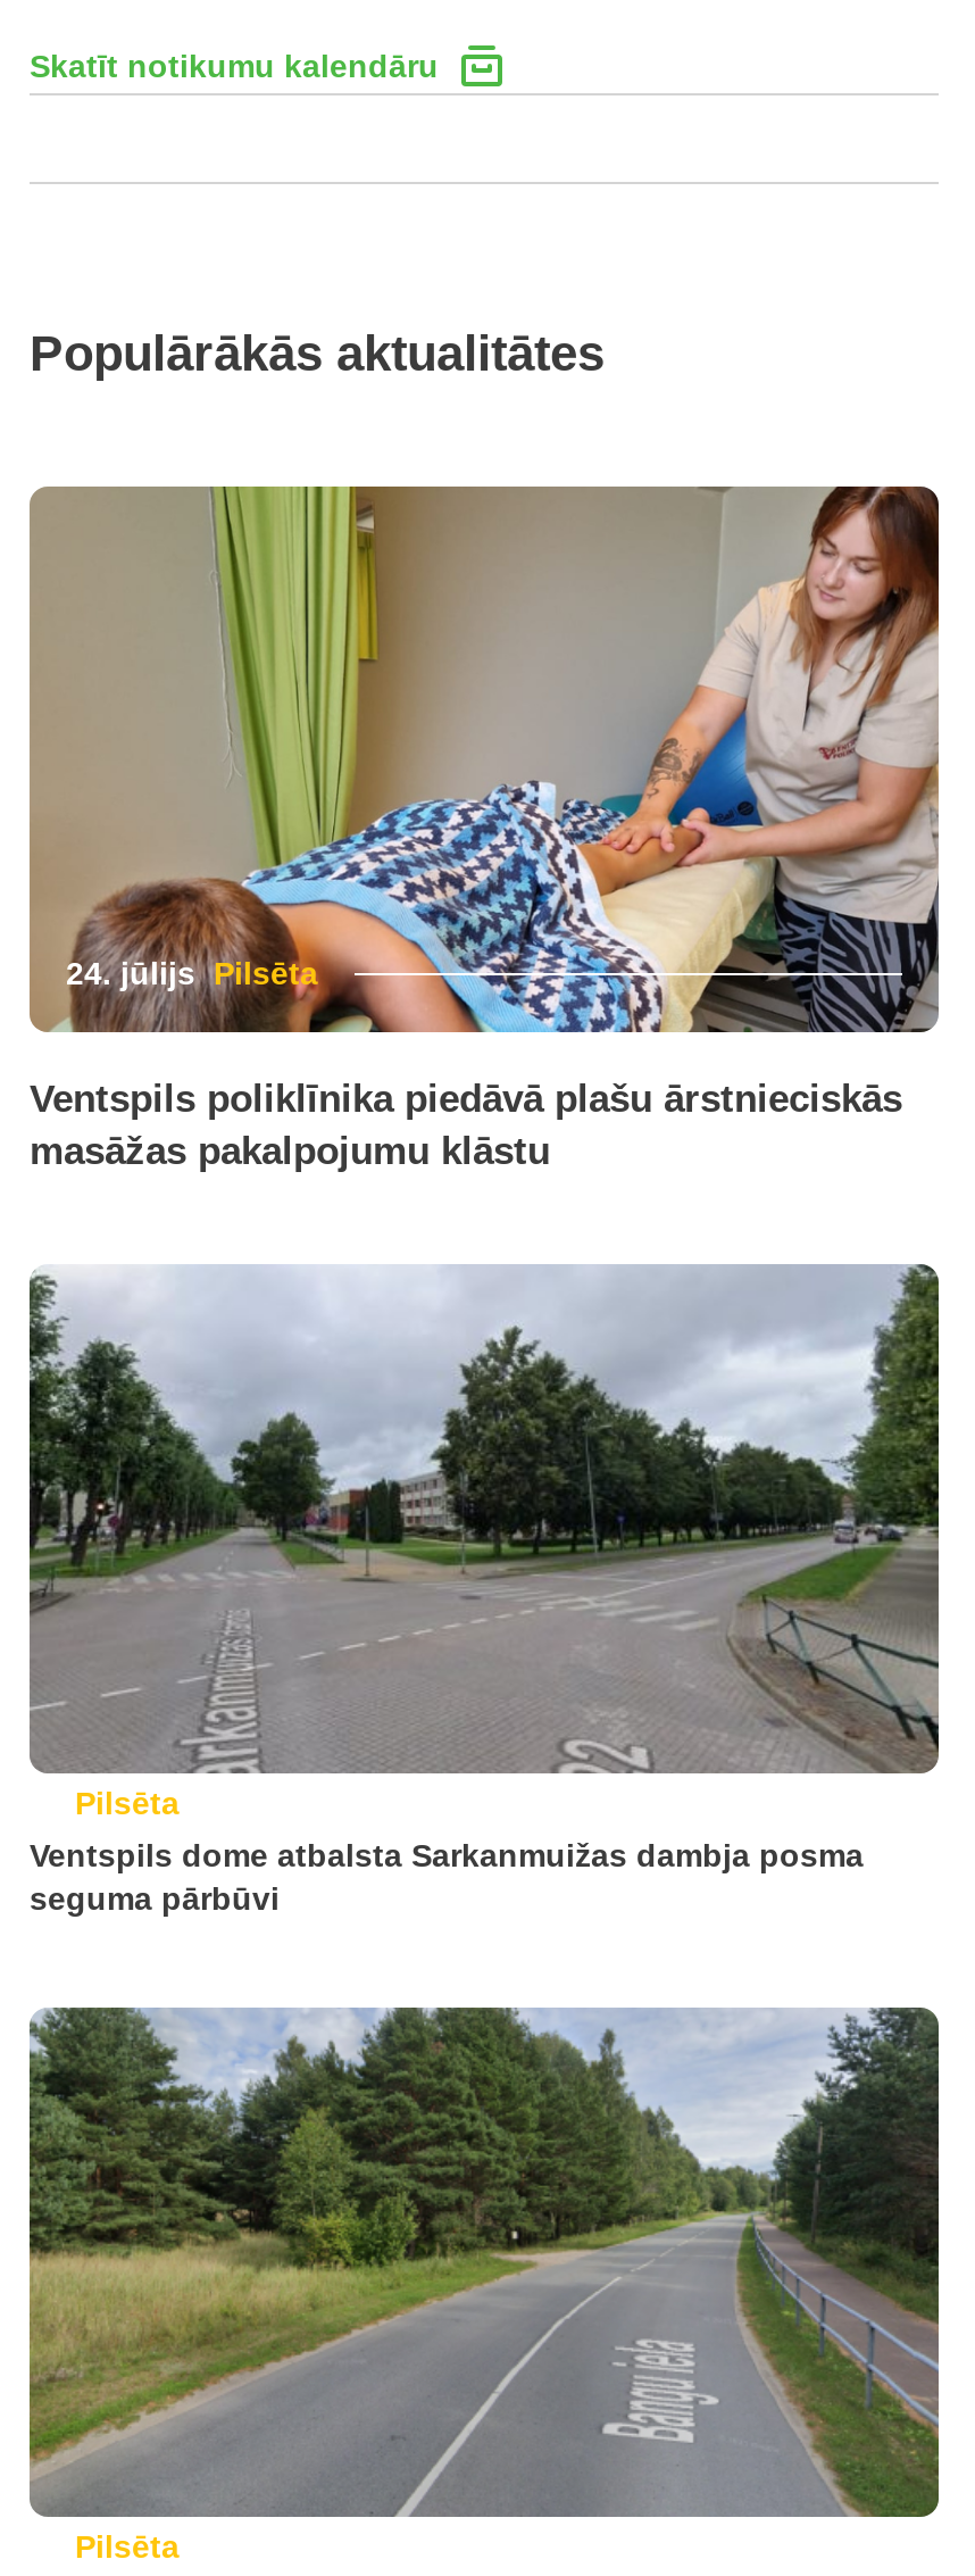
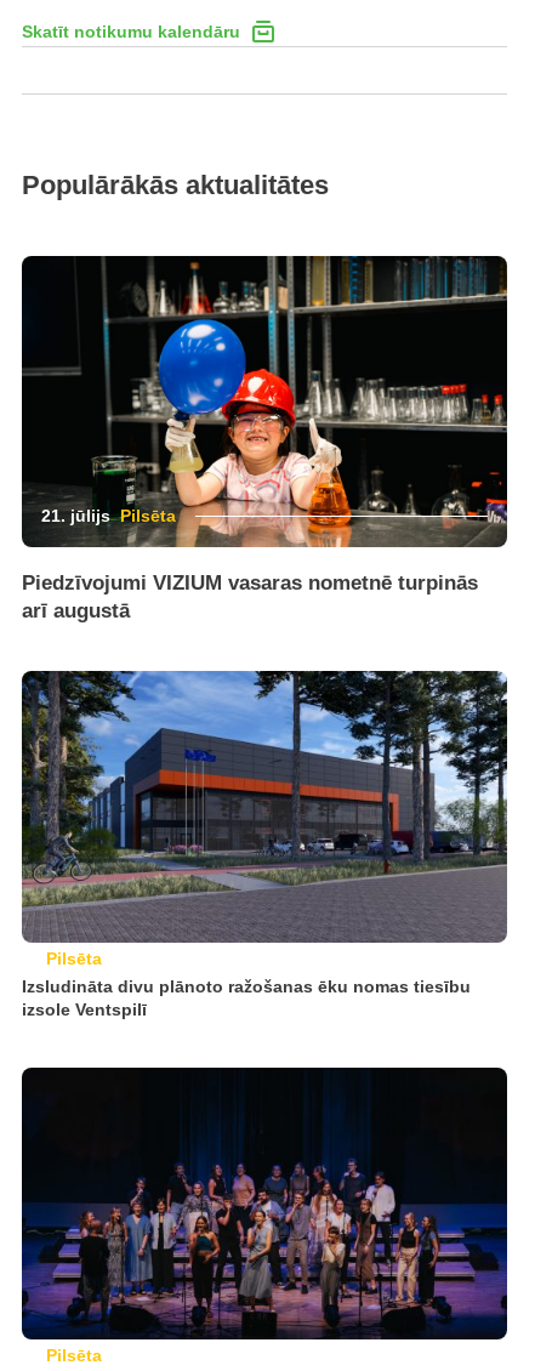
- [image]
- 24. jūlijs Pilsēta
+ [image]
+ 21. jūlijs Pilsēta

- Ventspils poliklīnika piedāvā plašu ārstnieciskās
- masāžas pakalpojumu klāstu
+ Piedzīvojumi VIZIUM vasaras nometnē turpinās
+ arī augustā

- [image]
- Ventspils dome atbalsta Sarkanmuižas dambja posma
- seguma pārbūvi
+ [image]
+ Izsludināta divu plānoto ražošanas ēku nomas tiesību
+ izsole Ventspilī

- [image]
+ [image]
